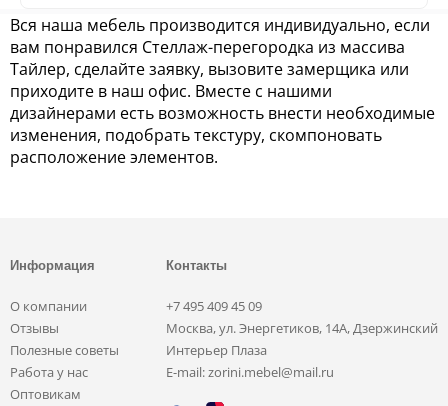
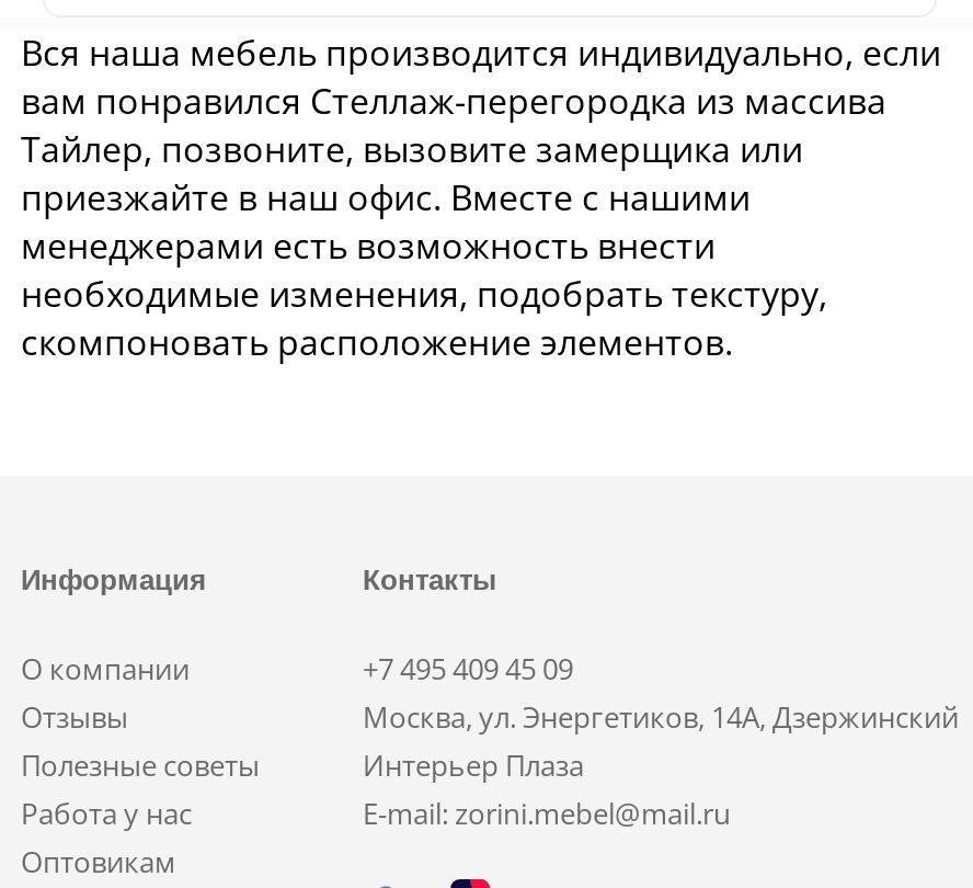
- Тайлер, сделайте заявку, вызовите замерщика или
- приходите в наш офис. Вместе с нашими
- дизайнерами есть возможность внести необходимые
- изменения, подобрать текстуру, скомпоновать
- расположение элементов.
+ Тайлер, позвоните, вызовите замерщика или
+ приезжайте в наш офис. Вместе с нашими
+ менеджерами есть возможность внести
+ необходимые изменения, подобрать текстуру,
+ скомпоновать расположение элементов.
